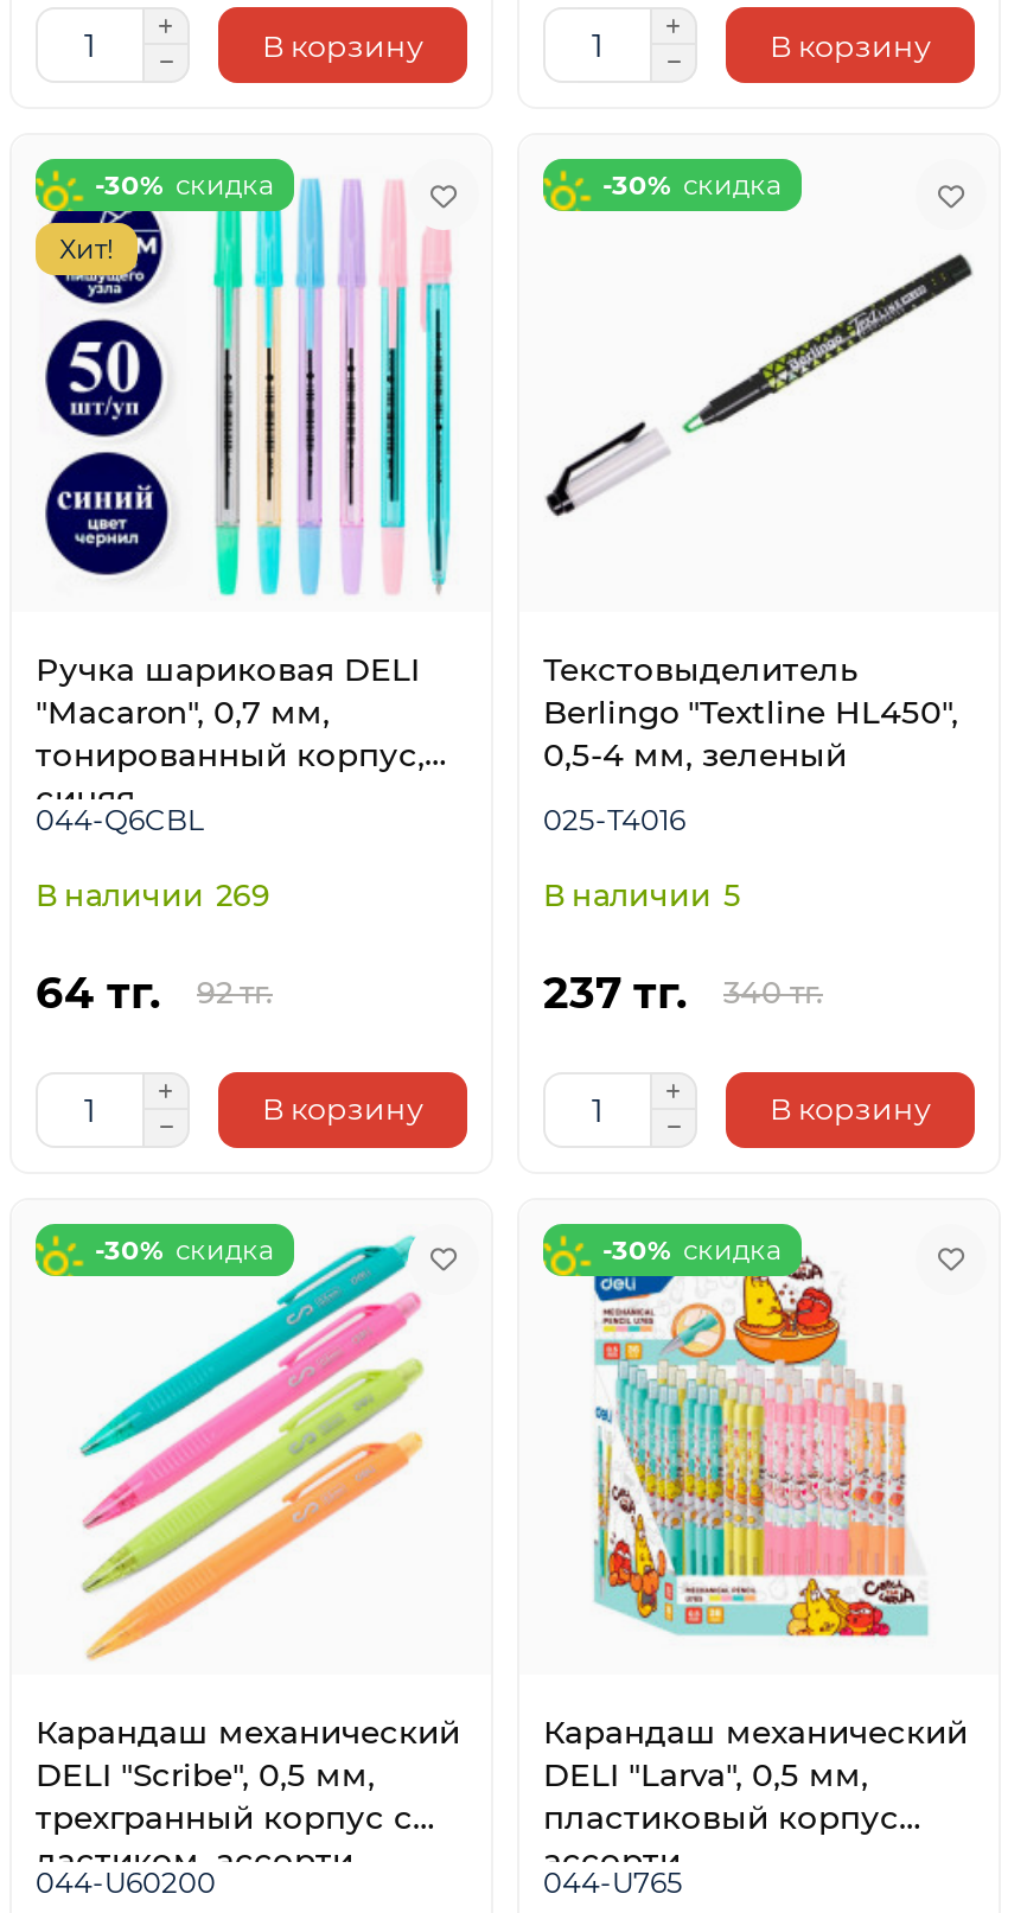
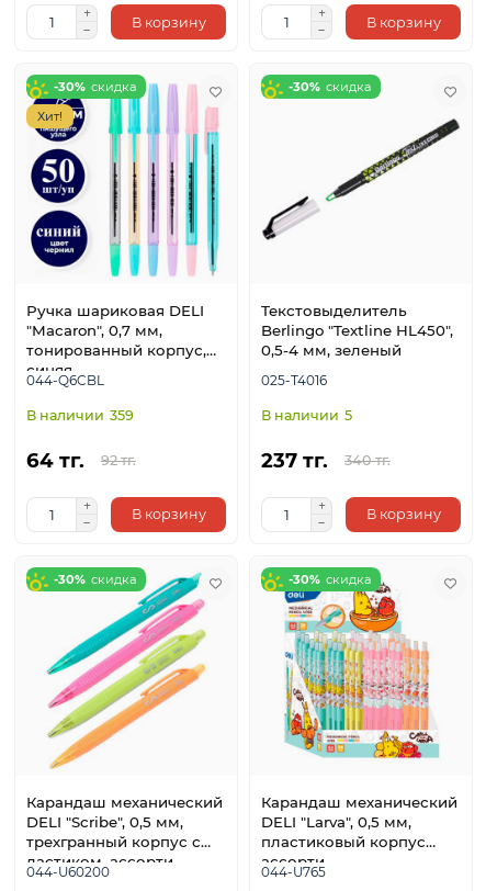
- 269
+ 359
